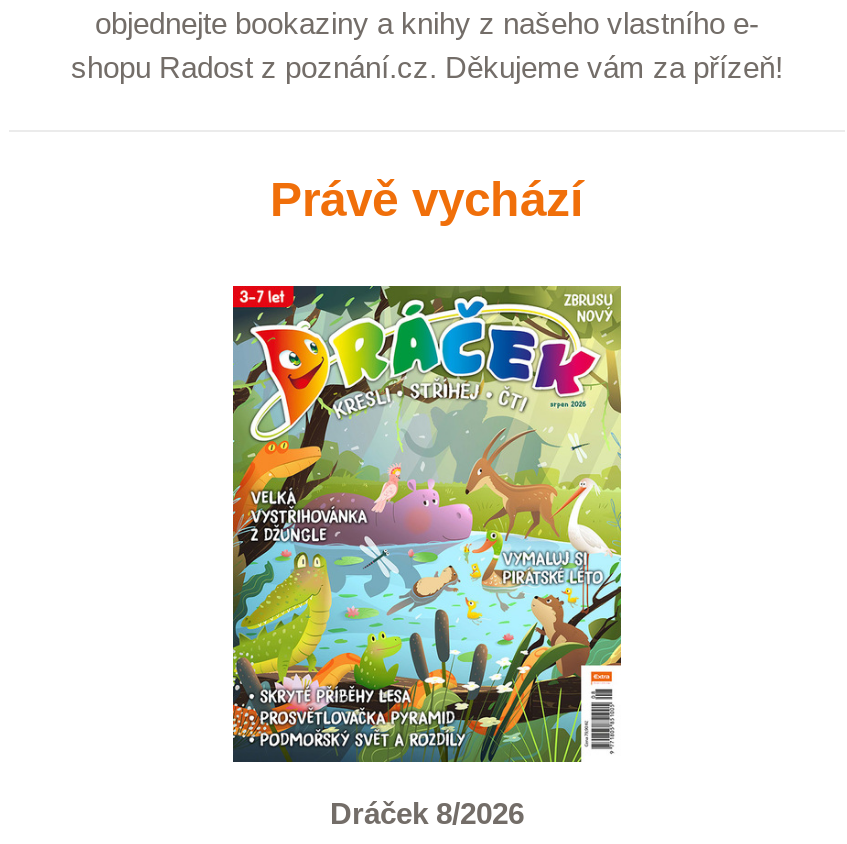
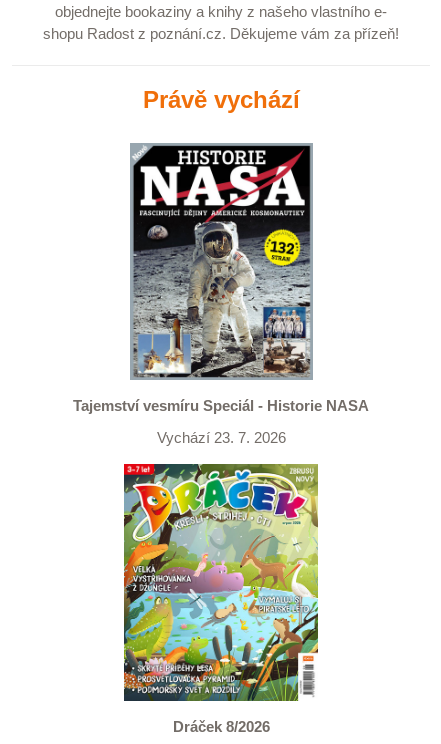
+ [image]
+ Tajemství vesmíru Speciál - Historie NASA
+ Vychází 23. 7. 2026
